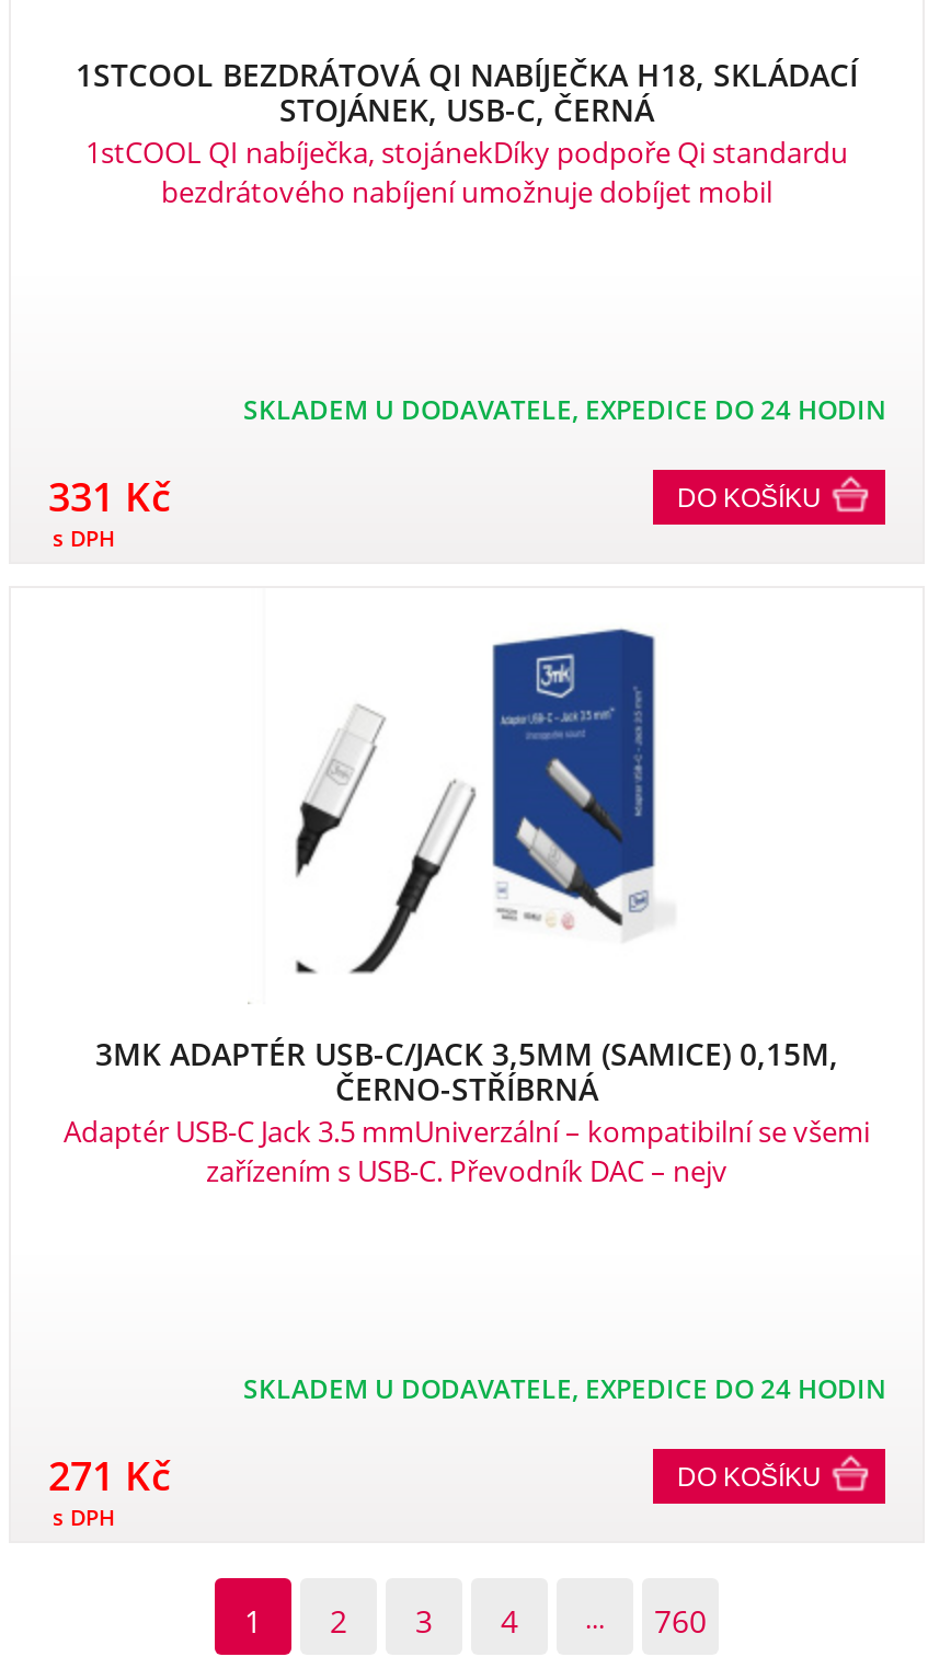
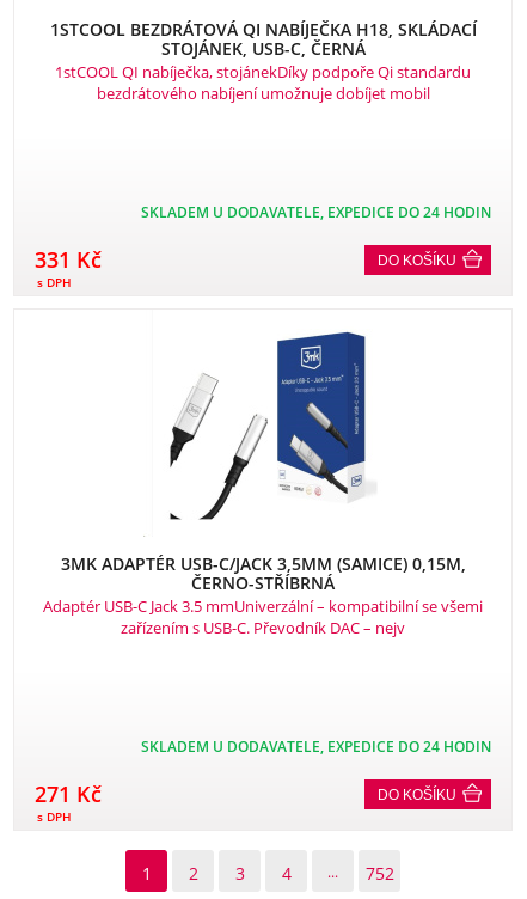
- 760
+ 752
